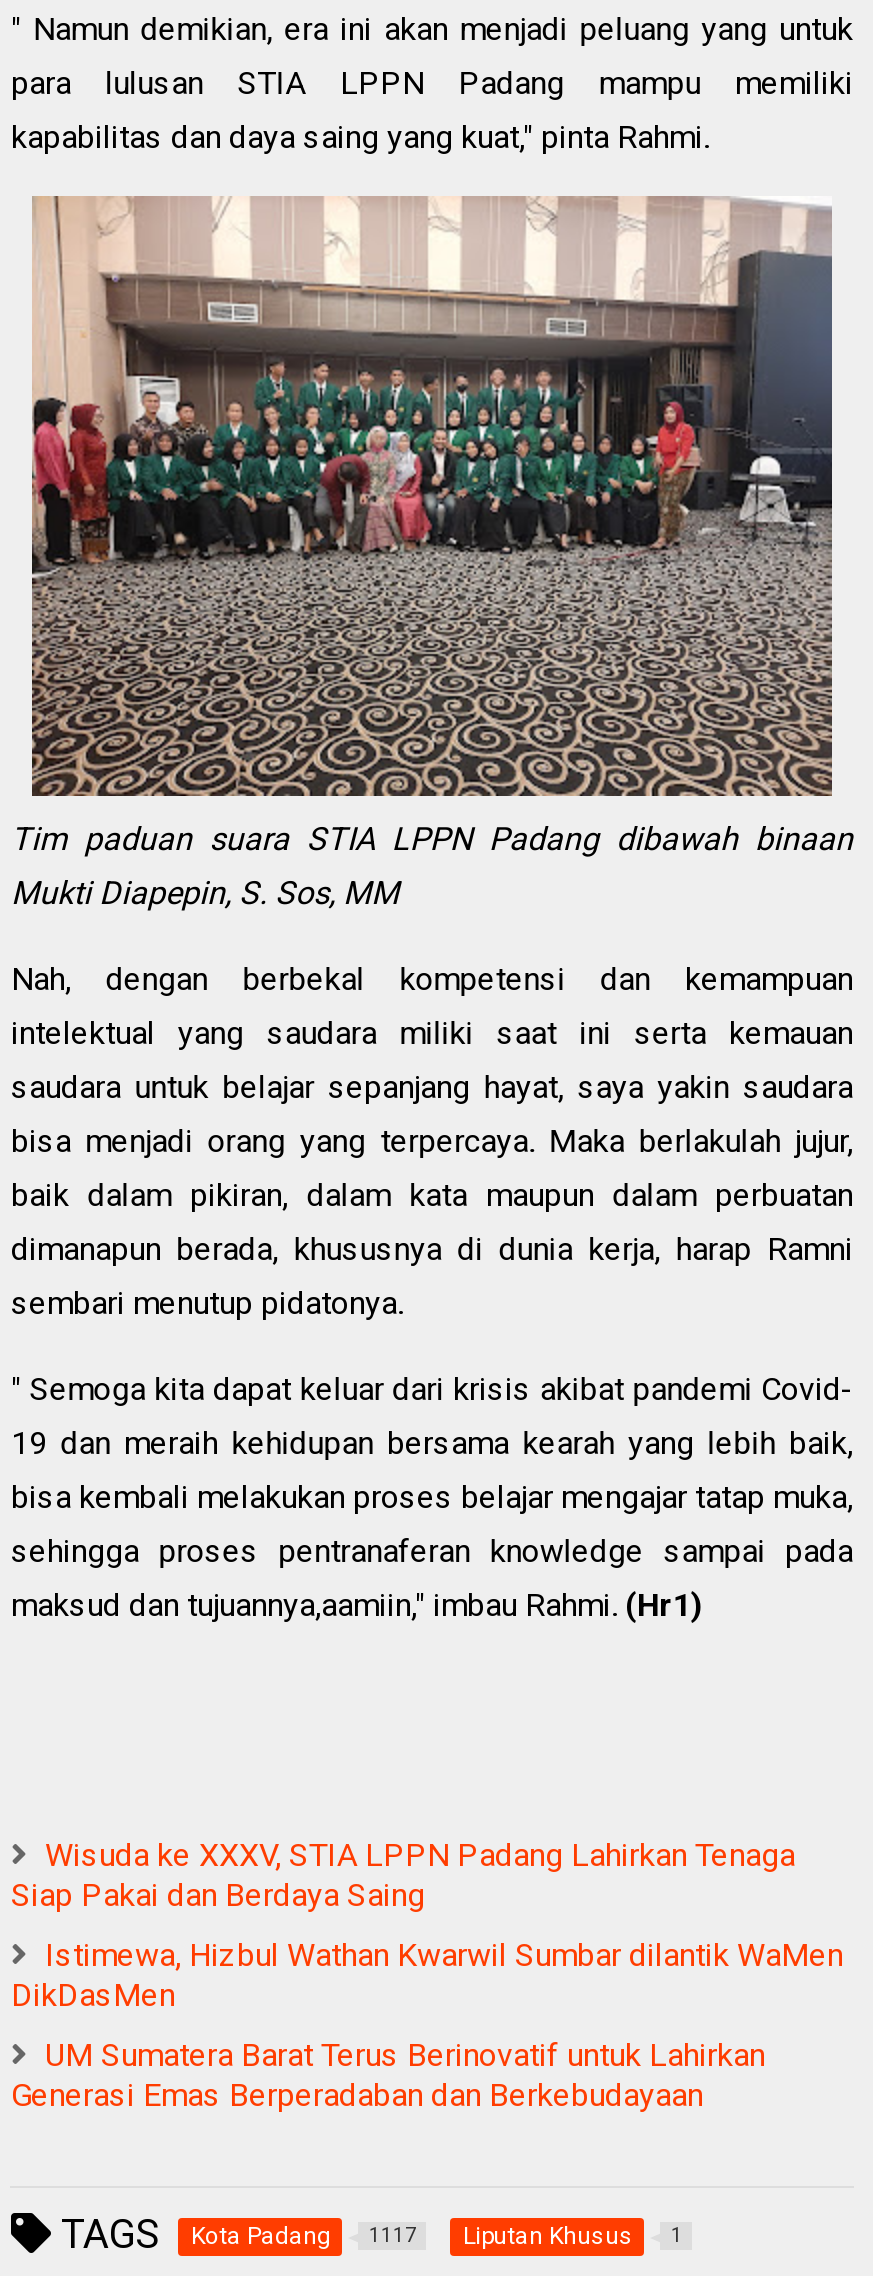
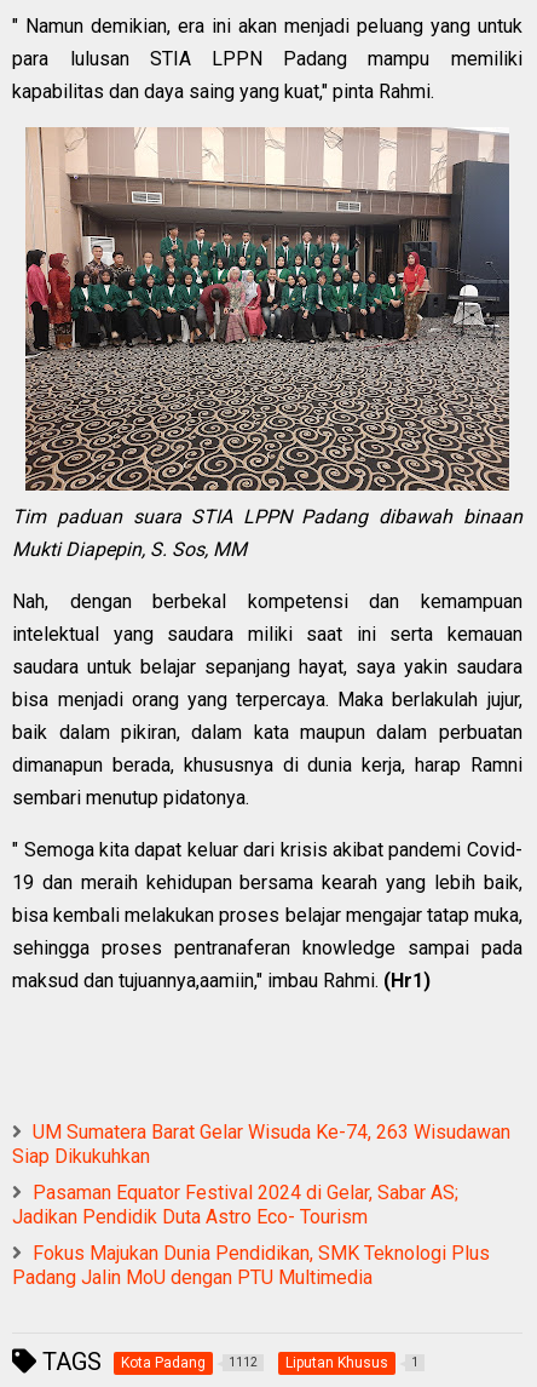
- Wisuda ke XXXV, STIA LPPN Padang Lahirkan Tenaga
- Siap Pakai dan Berdaya Saing
+ UM Sumatera Barat Gelar Wisuda Ke-74, 263 Wisudawan
+ Siap Dikukuhkan

- Istimewa, Hizbul Wathan Kwarwil Sumbar dilantik WaMen
- DikDasMen
+ Pasaman Equator Festival 2024 di Gelar, Sabar AS;
+ Jadikan Pendidik Duta Astro Eco- Tourism

- UM Sumatera Barat Terus Berinovatif untuk Lahirkan
- Generasi Emas Berperadaban dan Berkebudayaan
+ Fokus Majukan Dunia Pendidikan, SMK Teknologi Plus
+ Padang Jalin MoU dengan PTU Multimedia

- TAGS Kota Padang 1117
+ TAGS Kota Padang 1112
